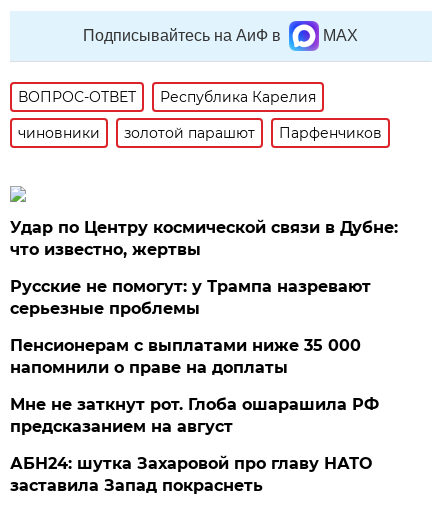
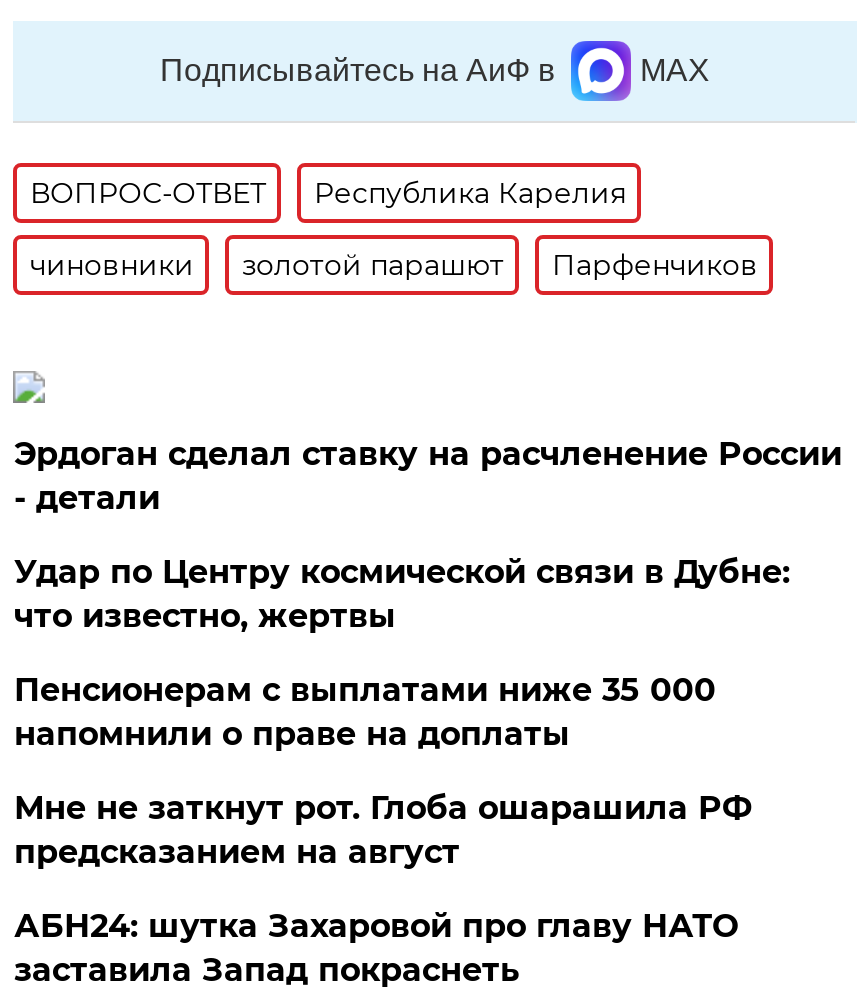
+ Эрдоган сделал ставку на расчленение России
+ - детали

moved down: Удар по Центру космической связи в Дубне: | что известно, жертвы

- Русские не помогут: у Трампа назревают
- серьезные проблемы
